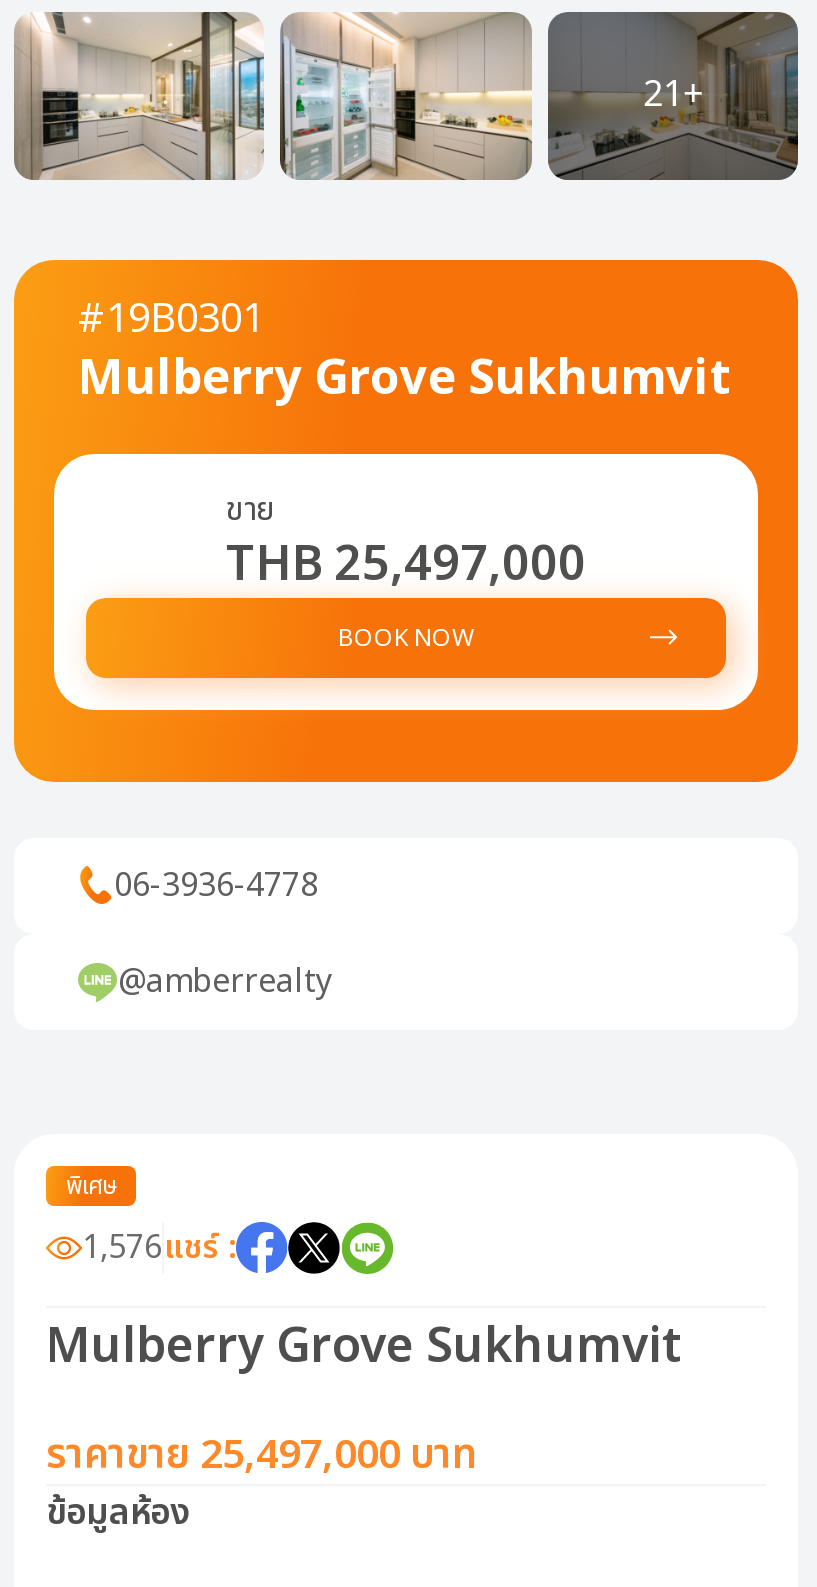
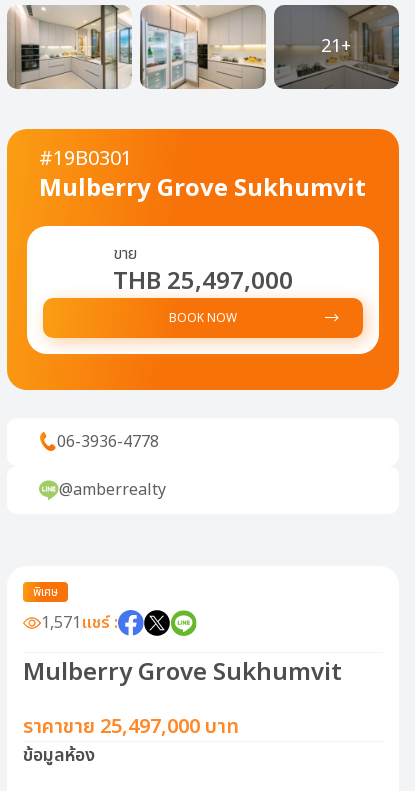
- 1,576แชร์ :
+ 1,571แชร์ :
